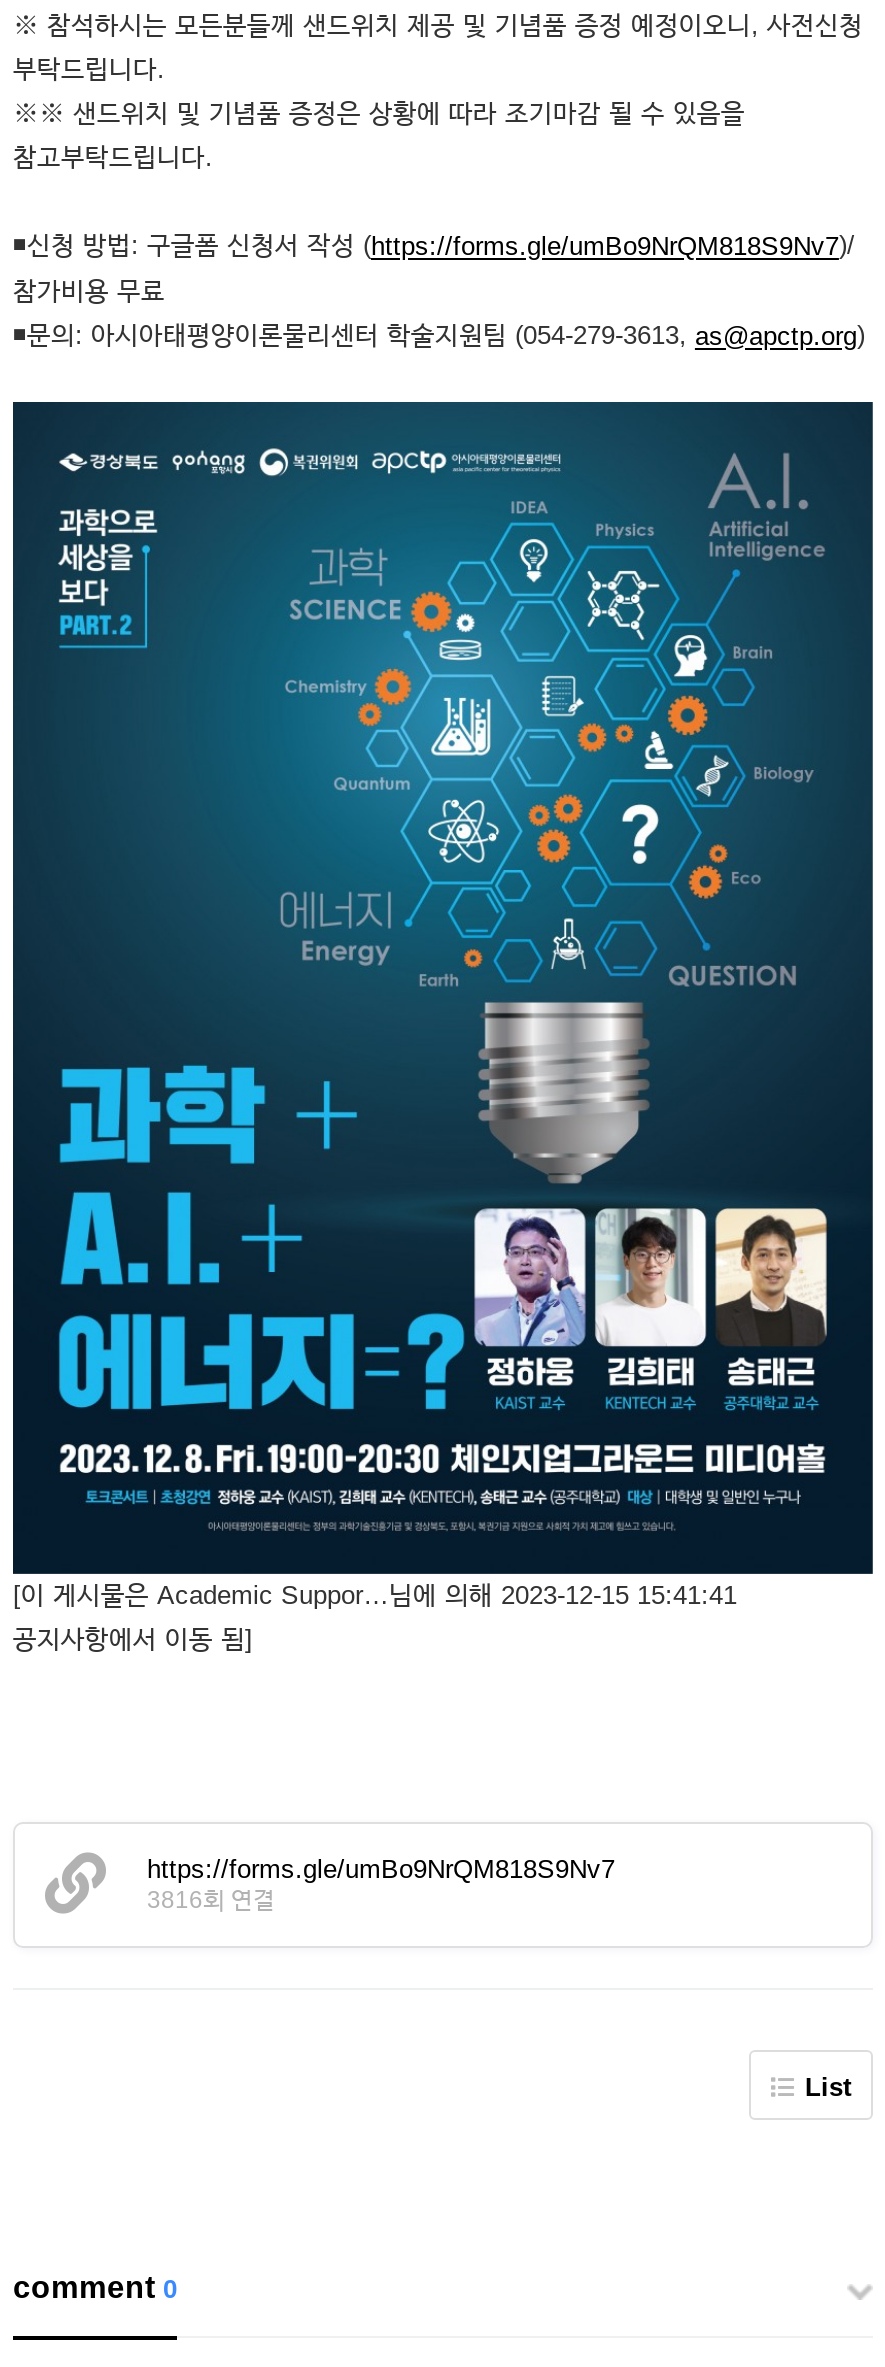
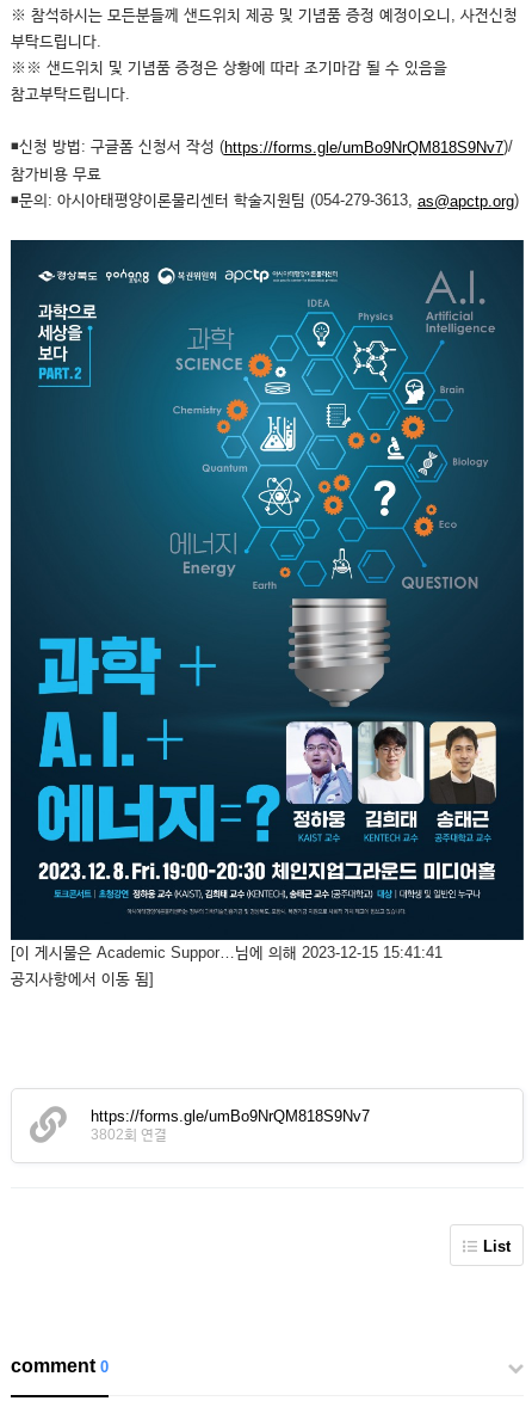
- 3816회 연결
+ 3802회 연결
